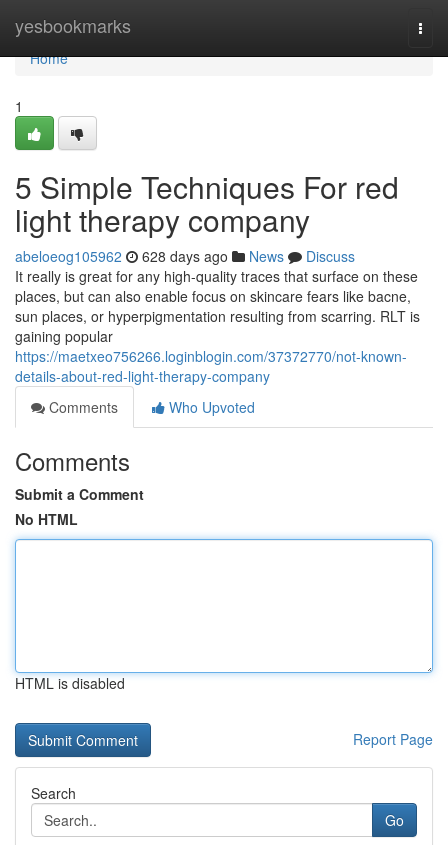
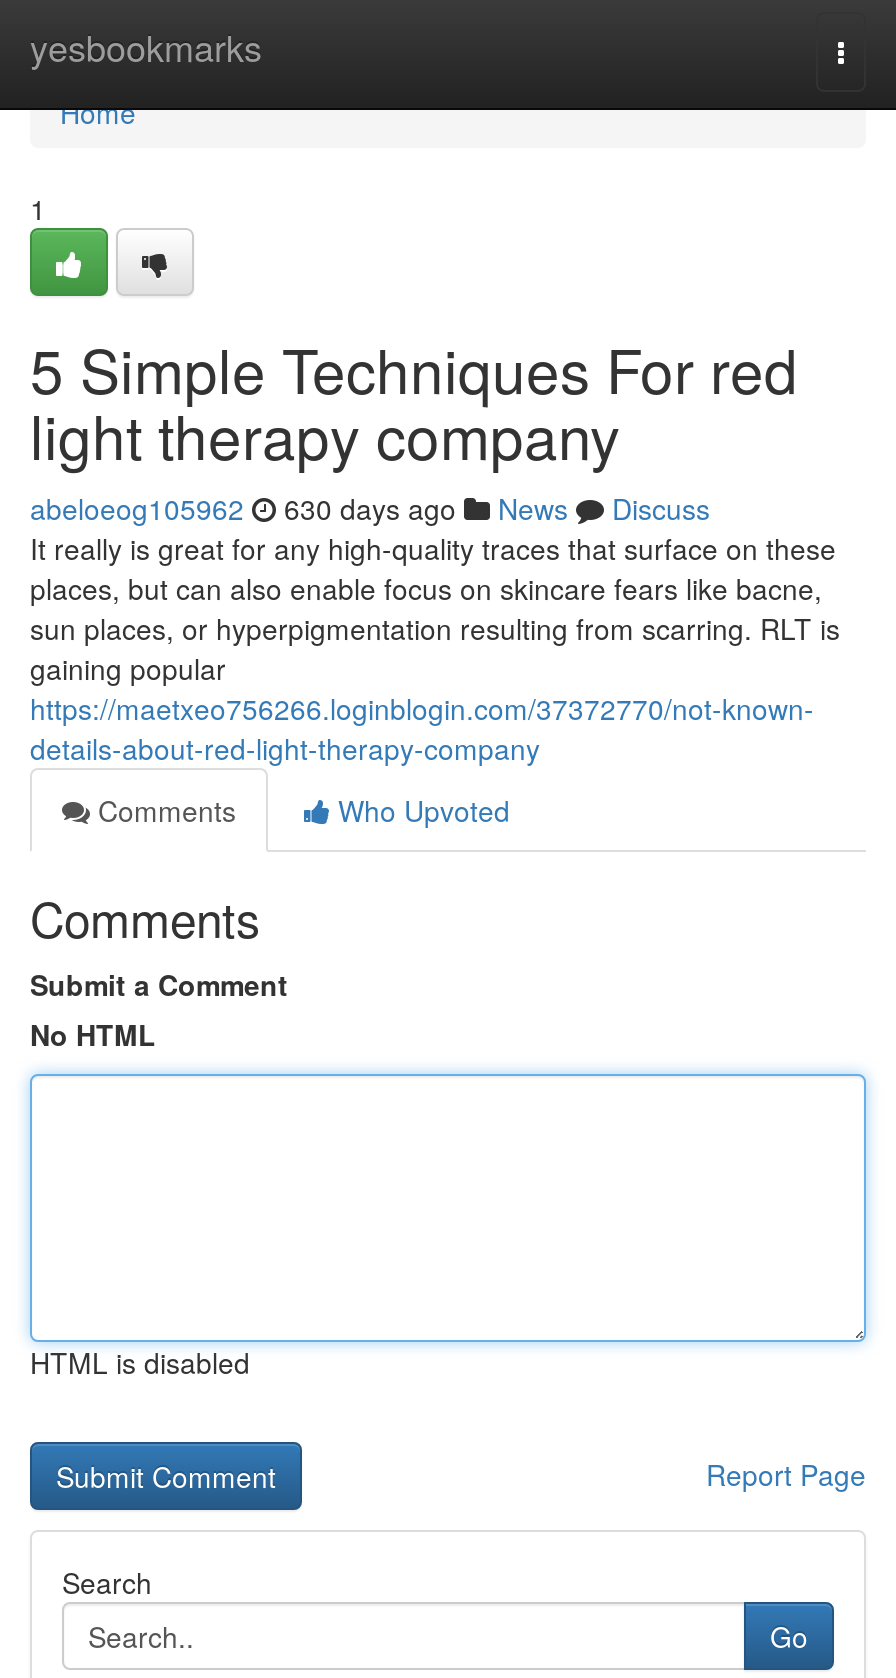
- abeloeog105962 628 days ago News Discuss
+ abeloeog105962 630 days ago News Discuss
